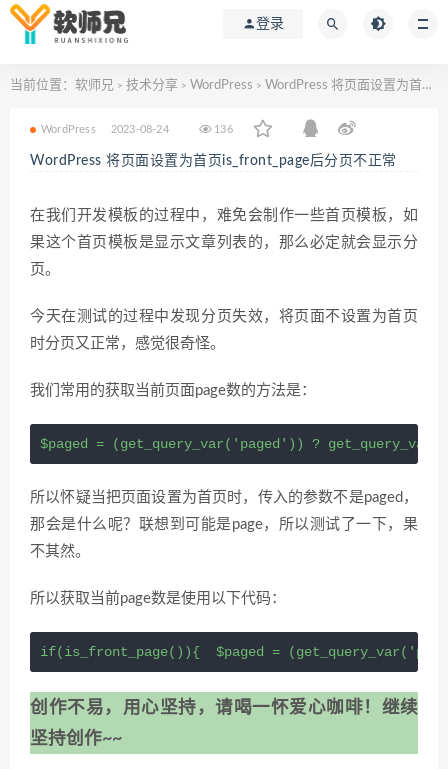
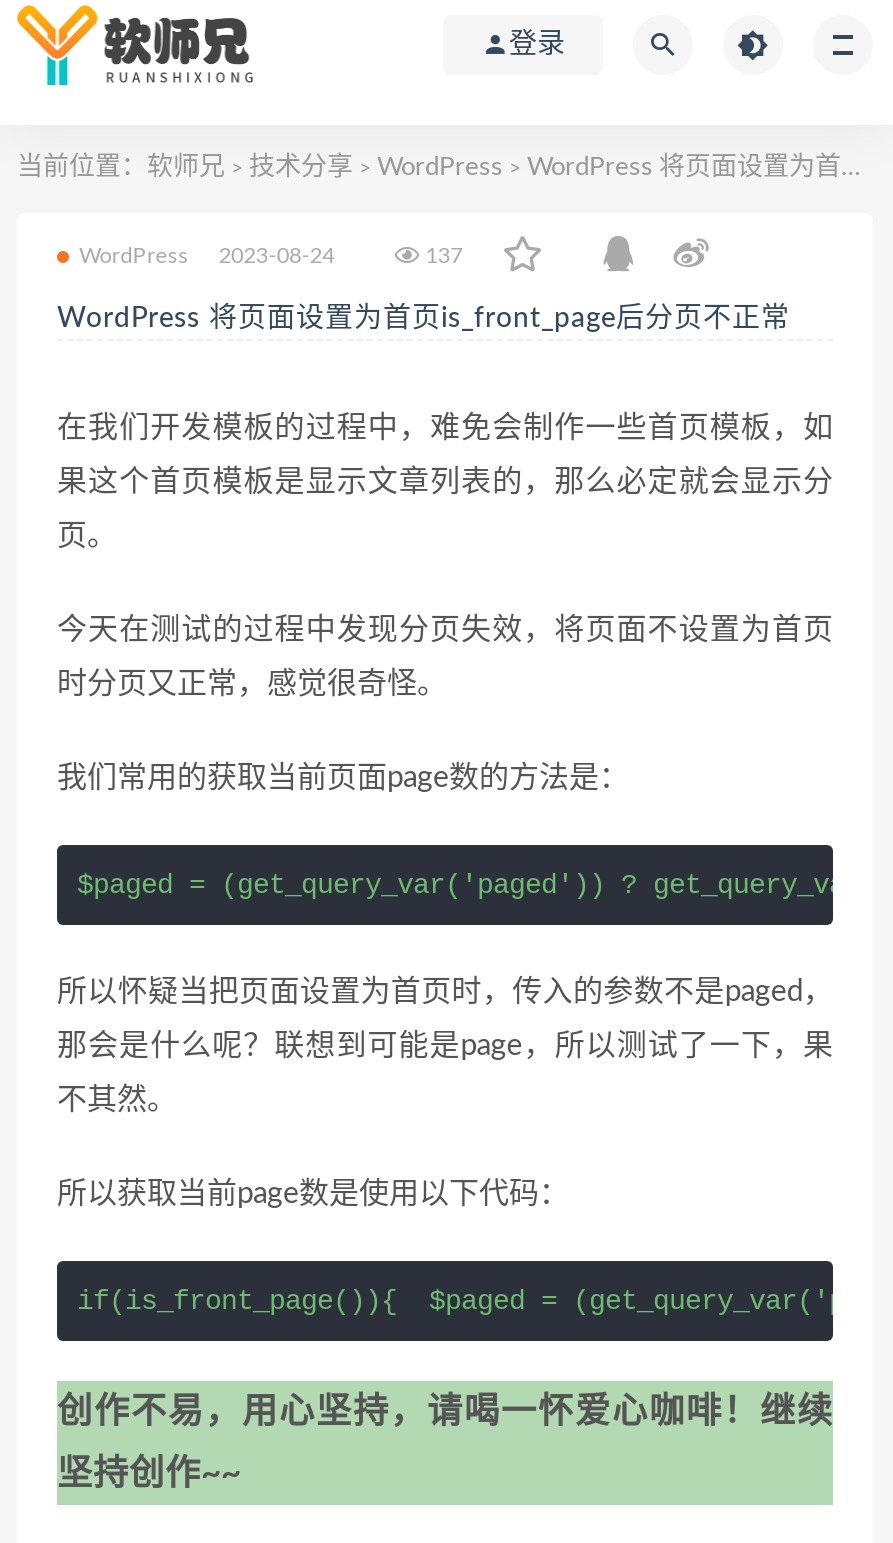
- 136
+ 137
